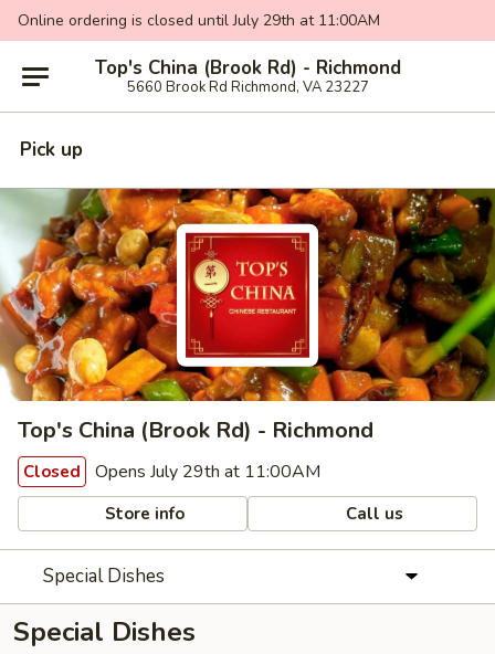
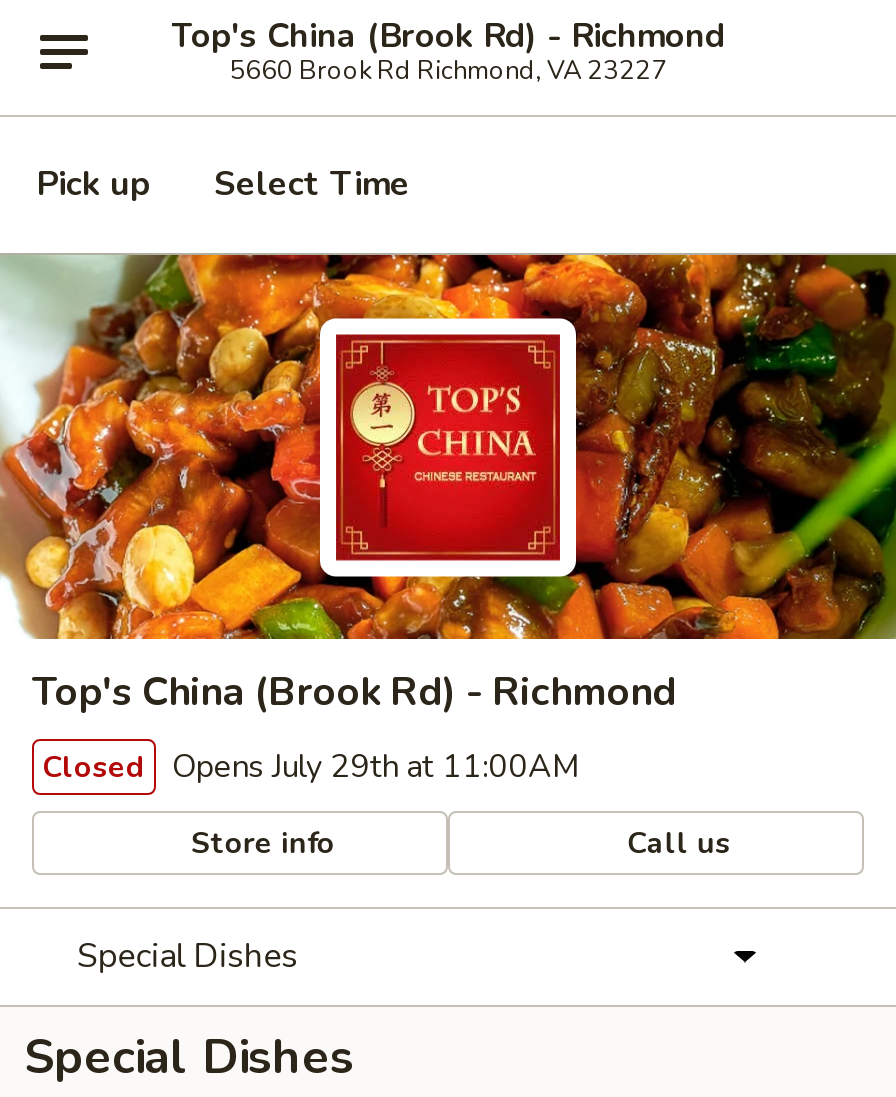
- Online ordering is closed until July 29th at 11:00AM

+ Select Time
